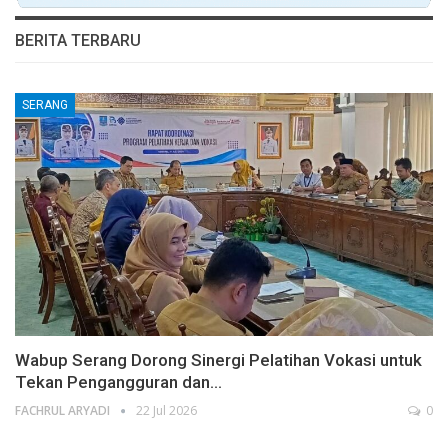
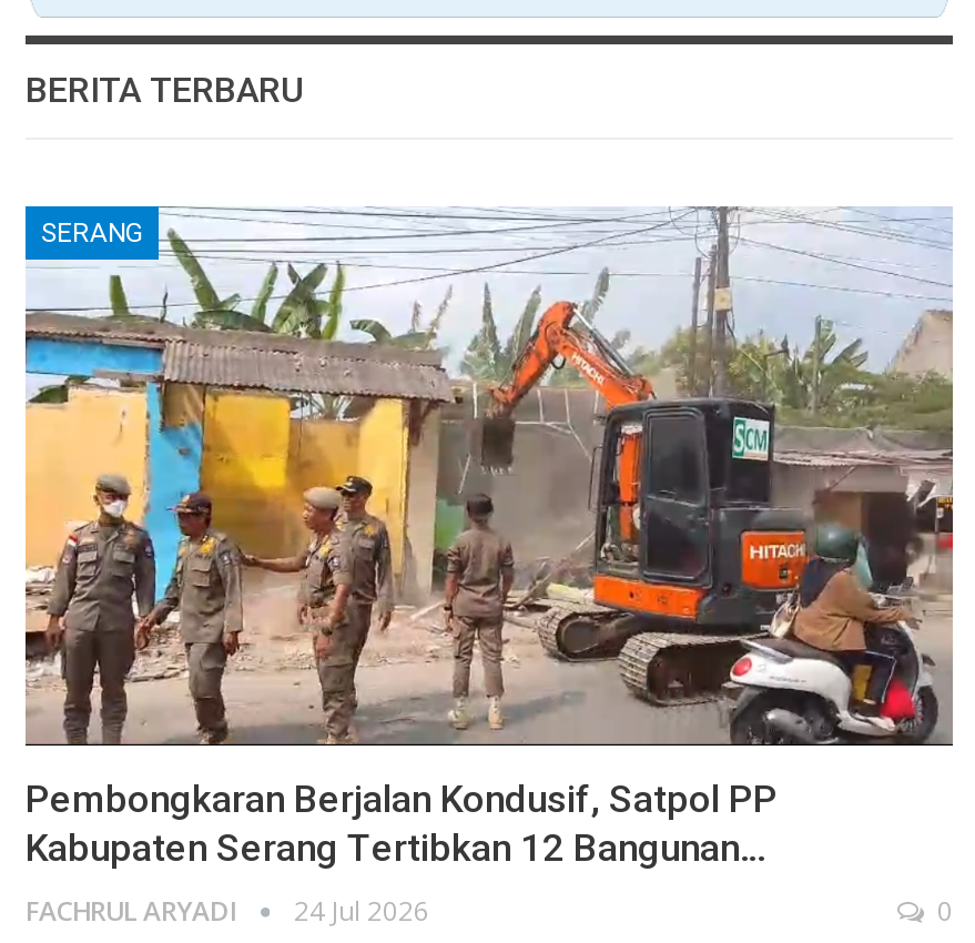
- [image]
- Wabup Serang Dorong Sinergi Pelatihan Vokasi untuk
- Tekan Pengangguran dan…
+ [image]
+ Pembongkaran Berjalan Kondusif, Satpol PP
+ Kabupaten Serang Tertibkan 12 Bangunan…

- FACHRUL ARYADI 22 Jul 2026
+ FACHRUL ARYADI 24 Jul 2026
